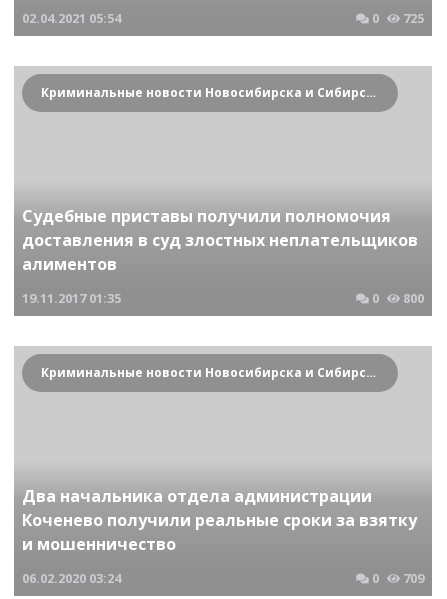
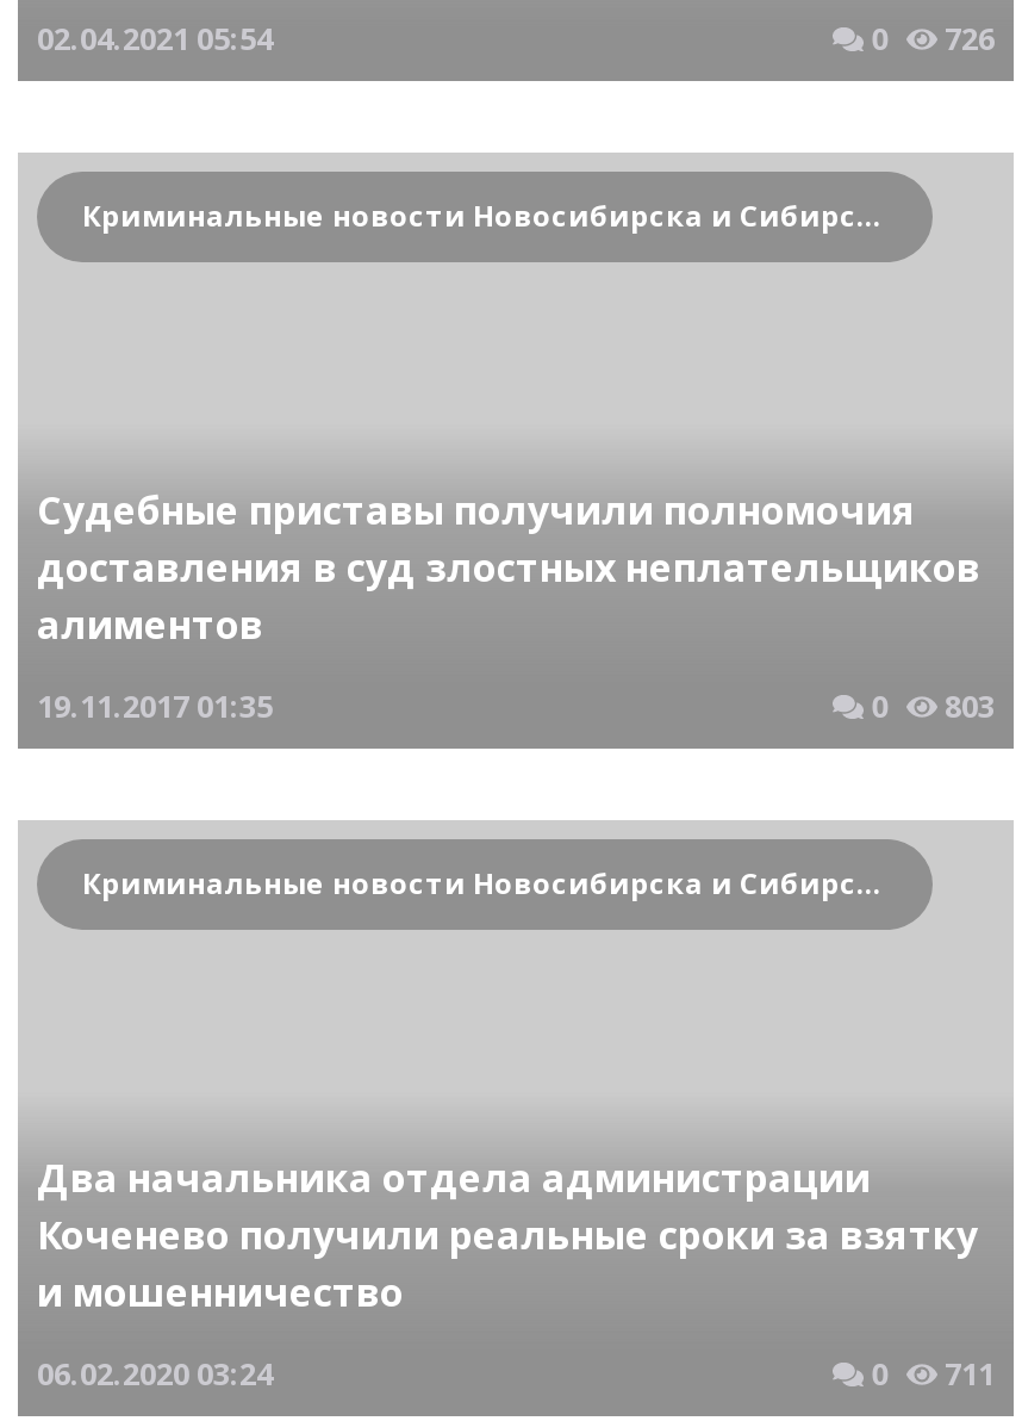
- 0 725
+ 0 726

- 0 800
+ 0 803

- 0 709
+ 0 711
